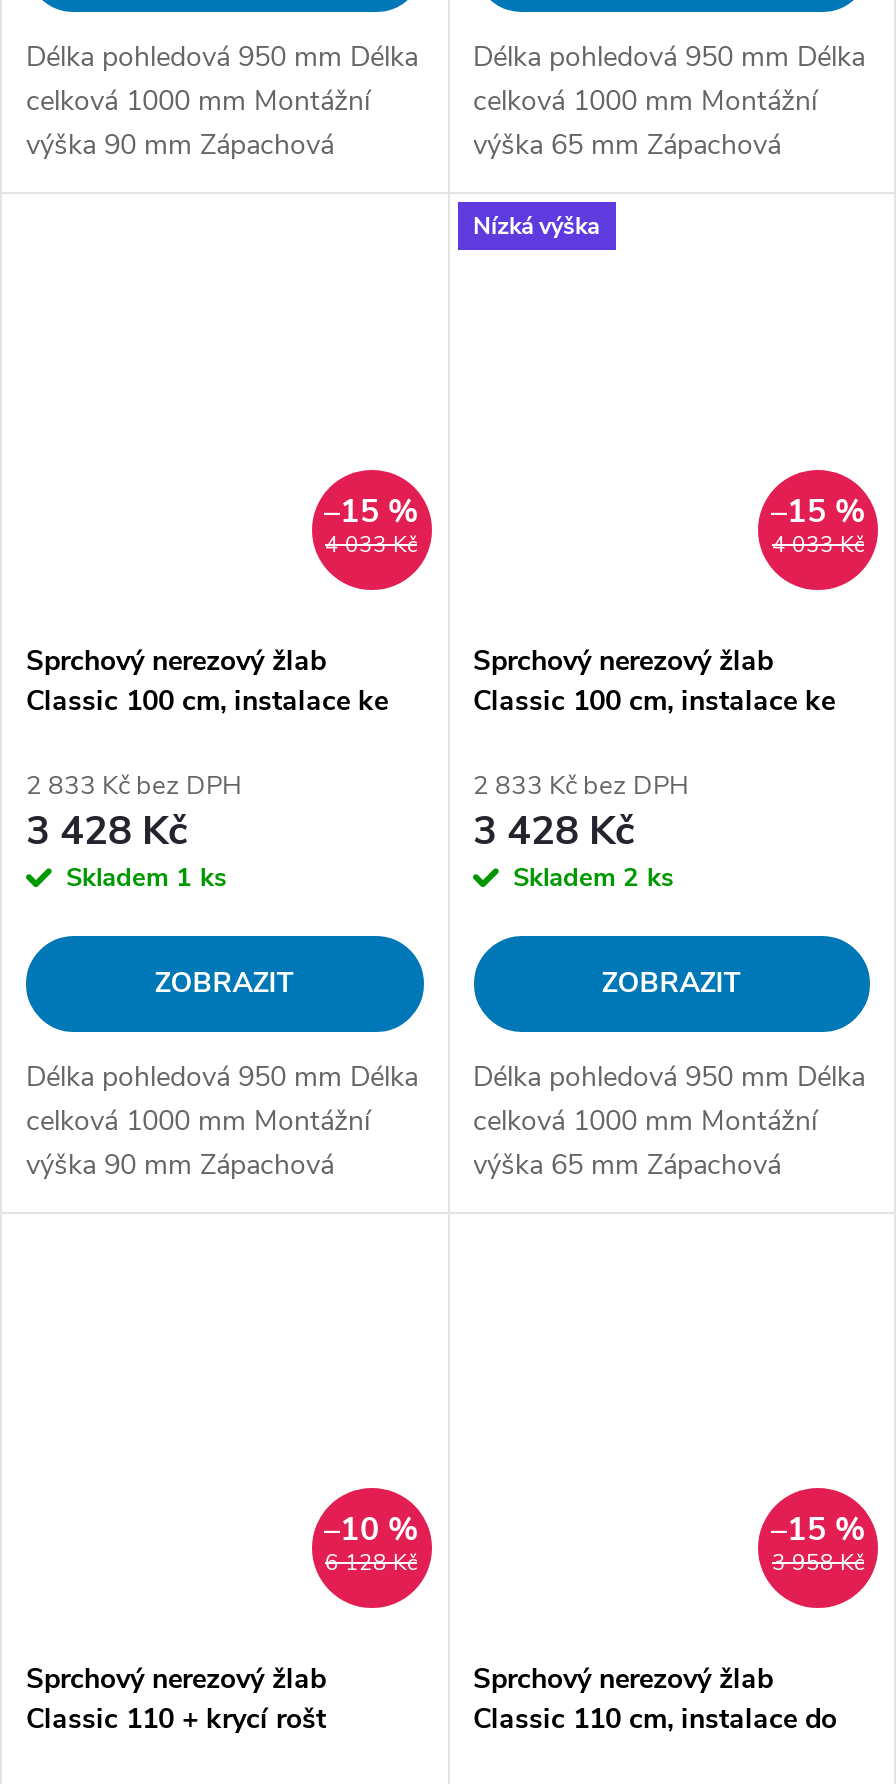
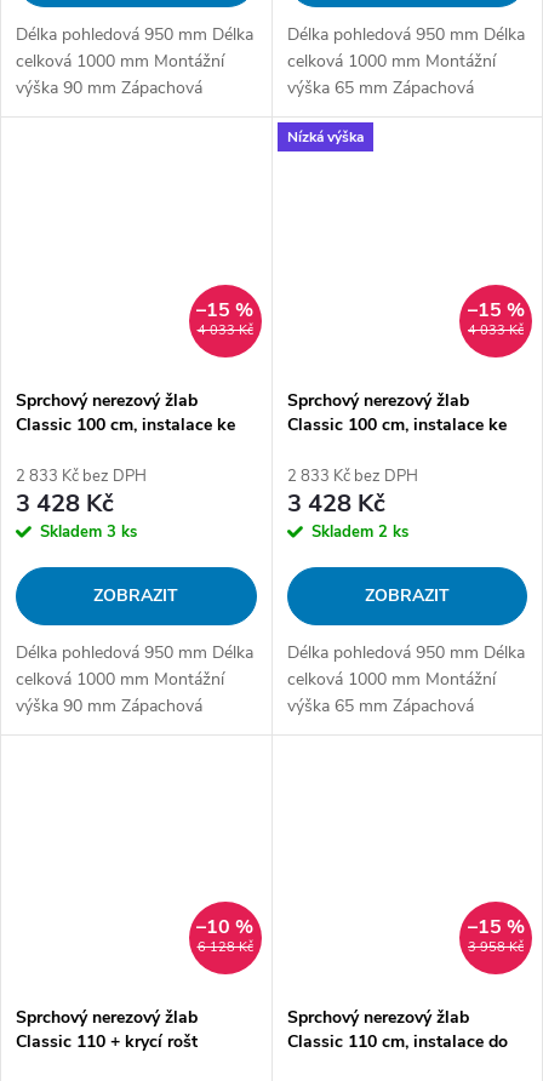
- Skladem 1 ks
+ Skladem 3 ks
